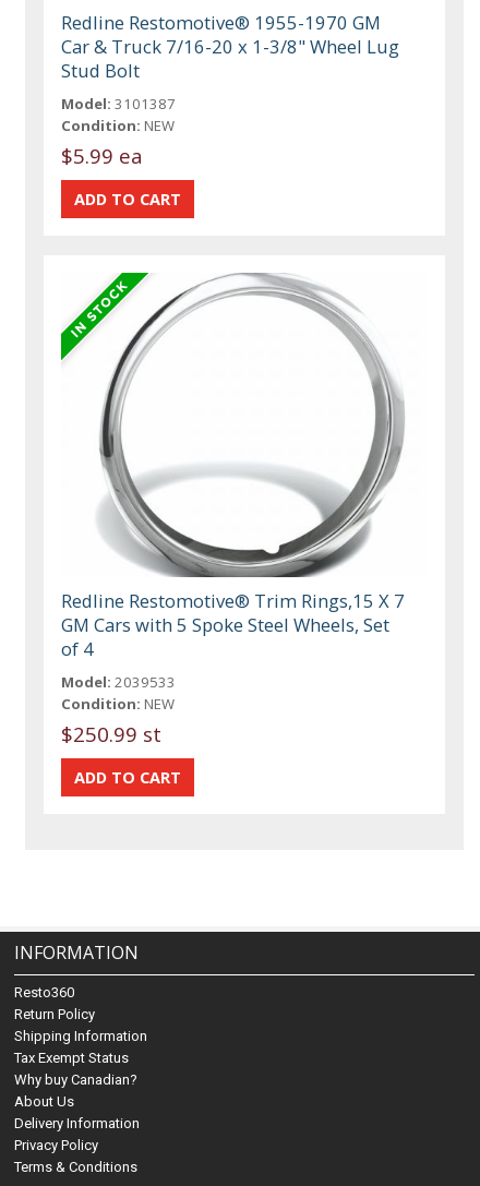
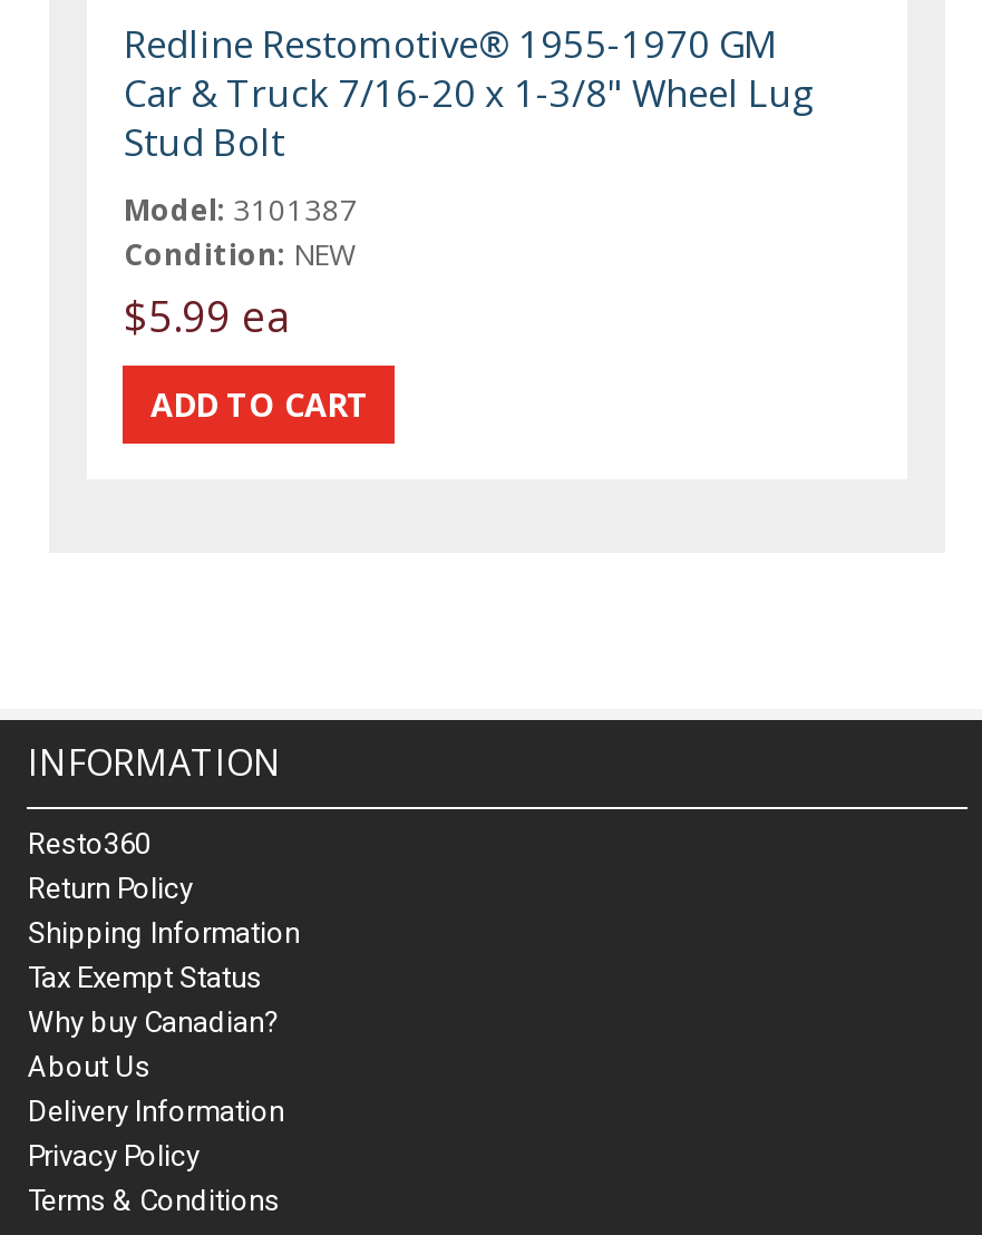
- [image]
- Redline Restomotive® Trim Rings,15 X 7
- GM Cars with 5 Spoke Steel Wheels, Set
- of 4
- Model: 2039533
- Condition: NEW
- $250.99 st
